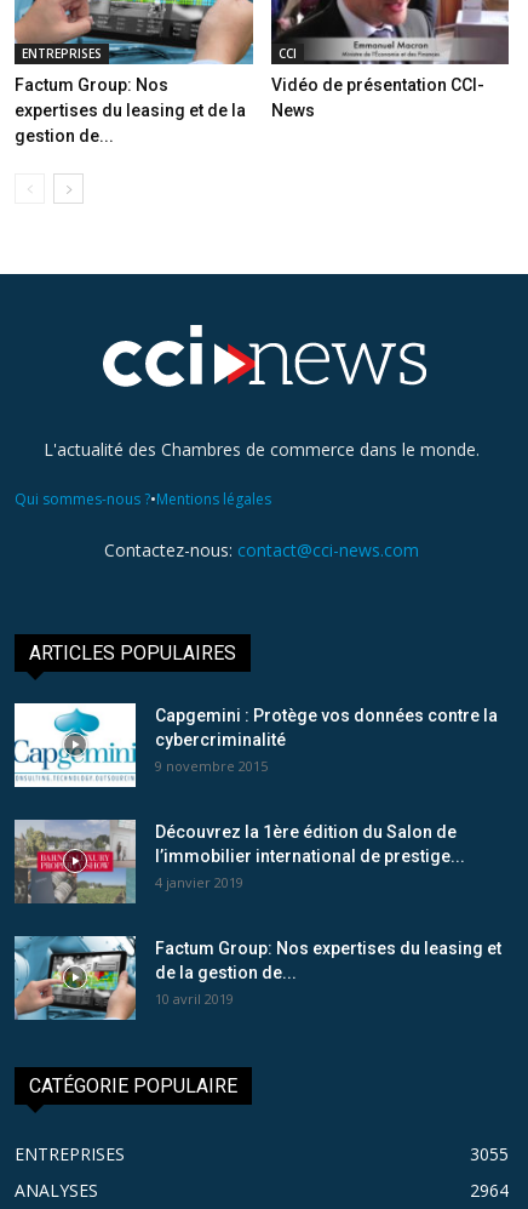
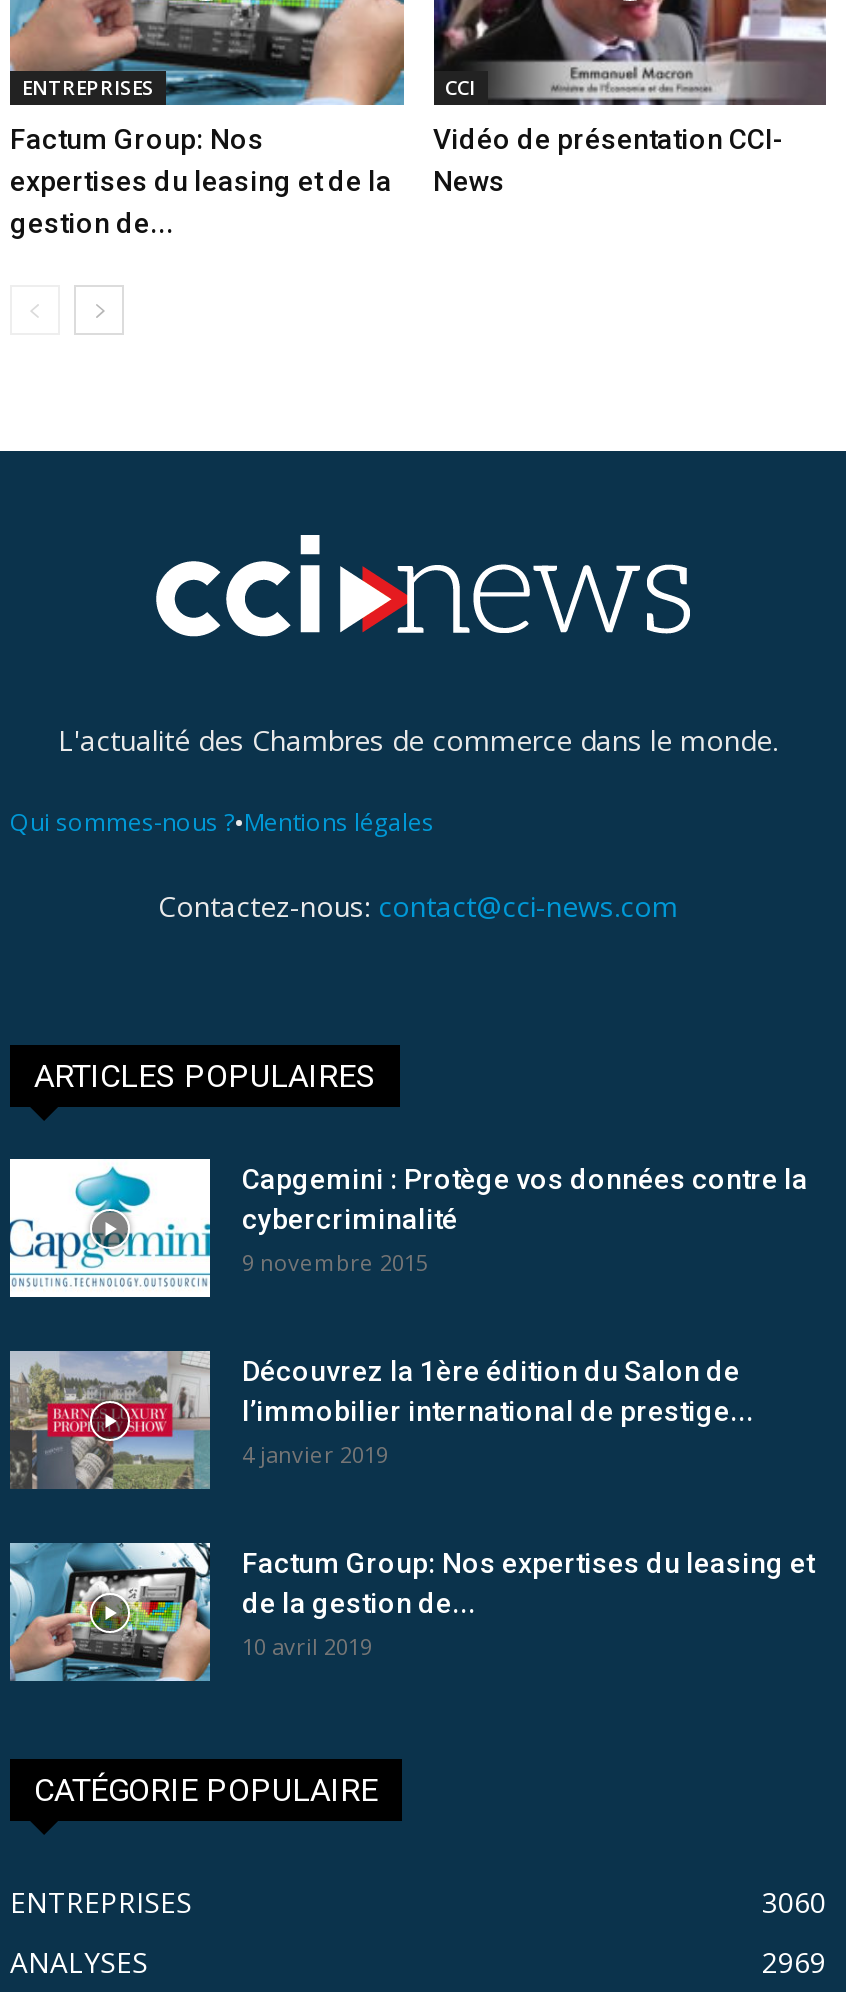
- 3055
+ 3060

- 2964
+ 2969
